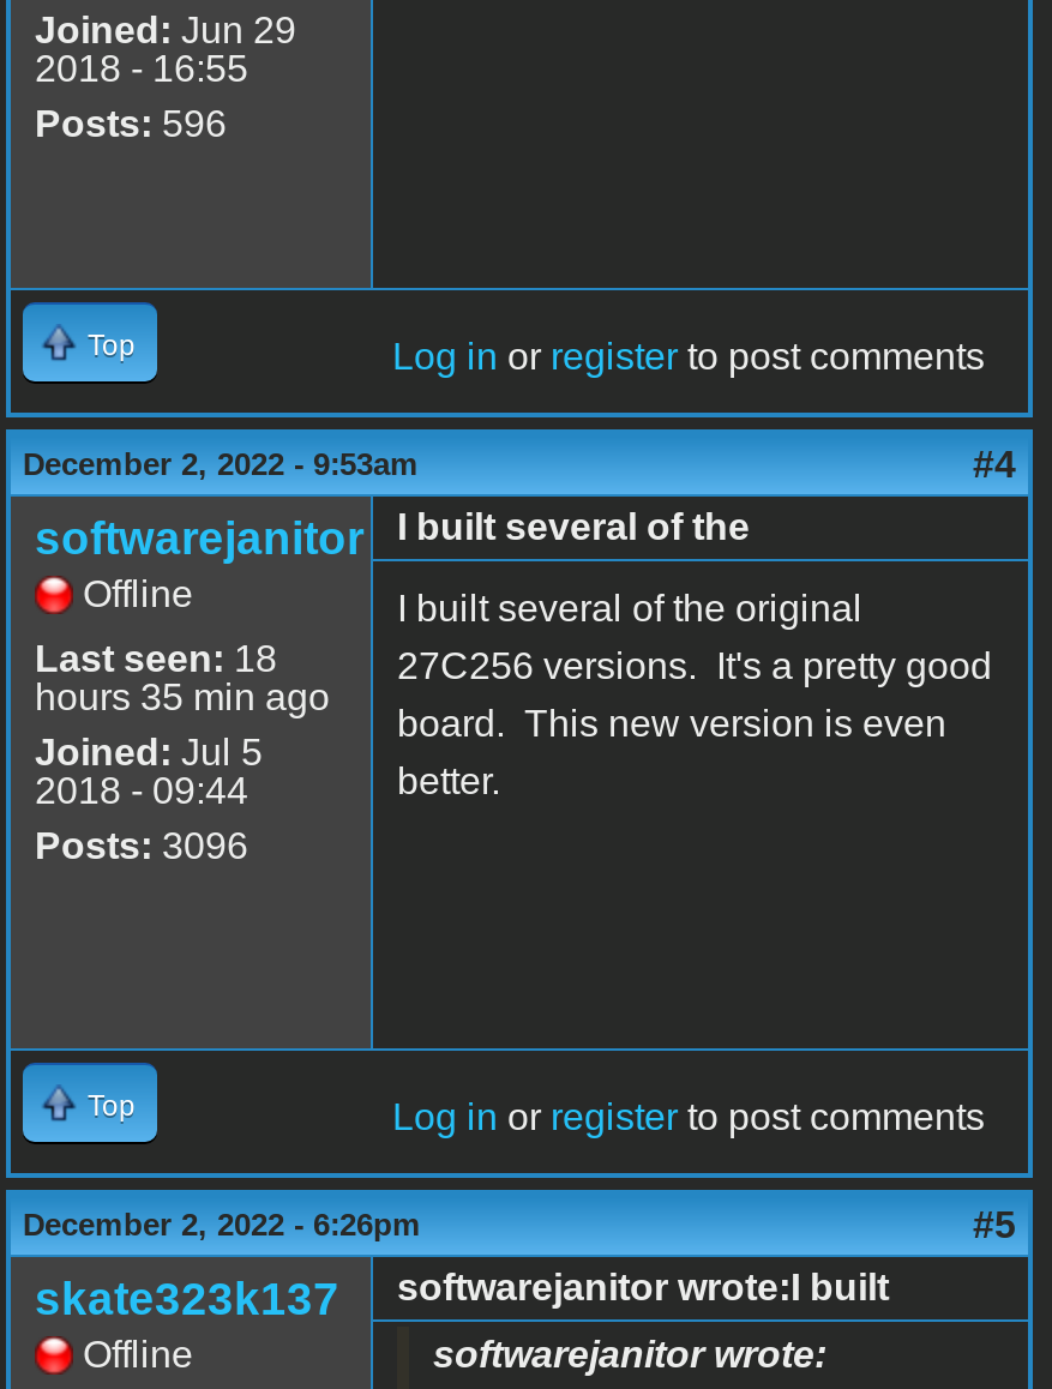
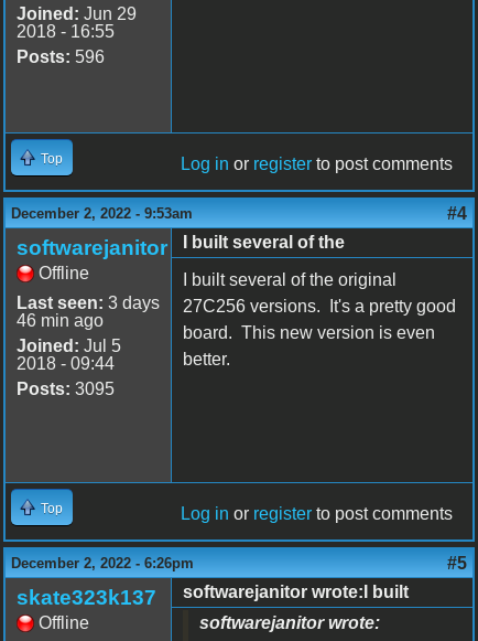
- Last seen: 18
- hours 35 min ago
+ Last seen: 3 days
+ 46 min ago

- Posts: 3096
+ Posts: 3095
